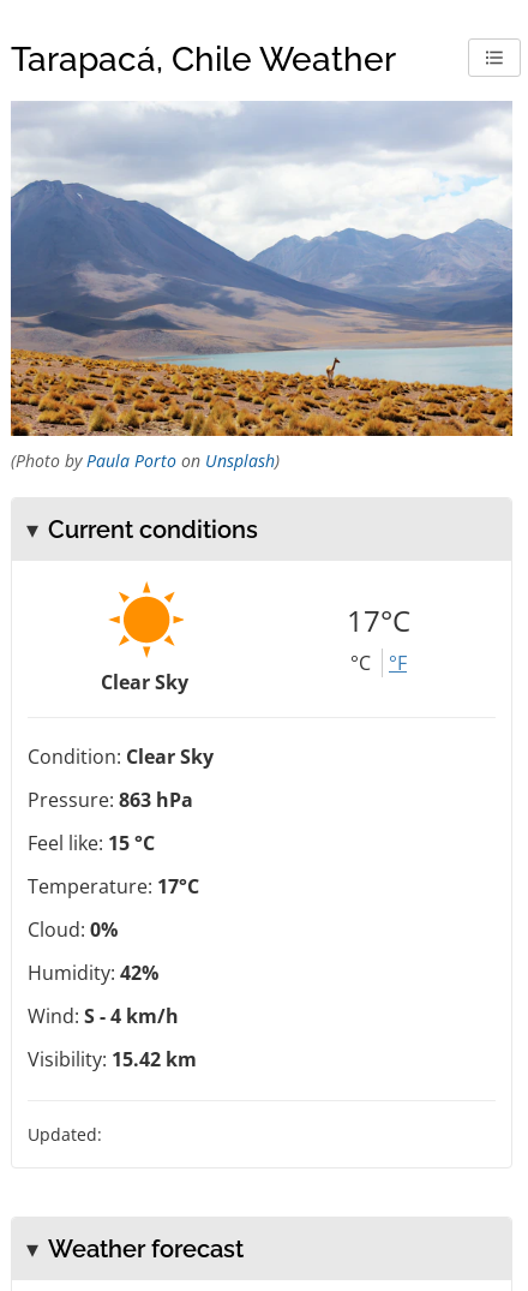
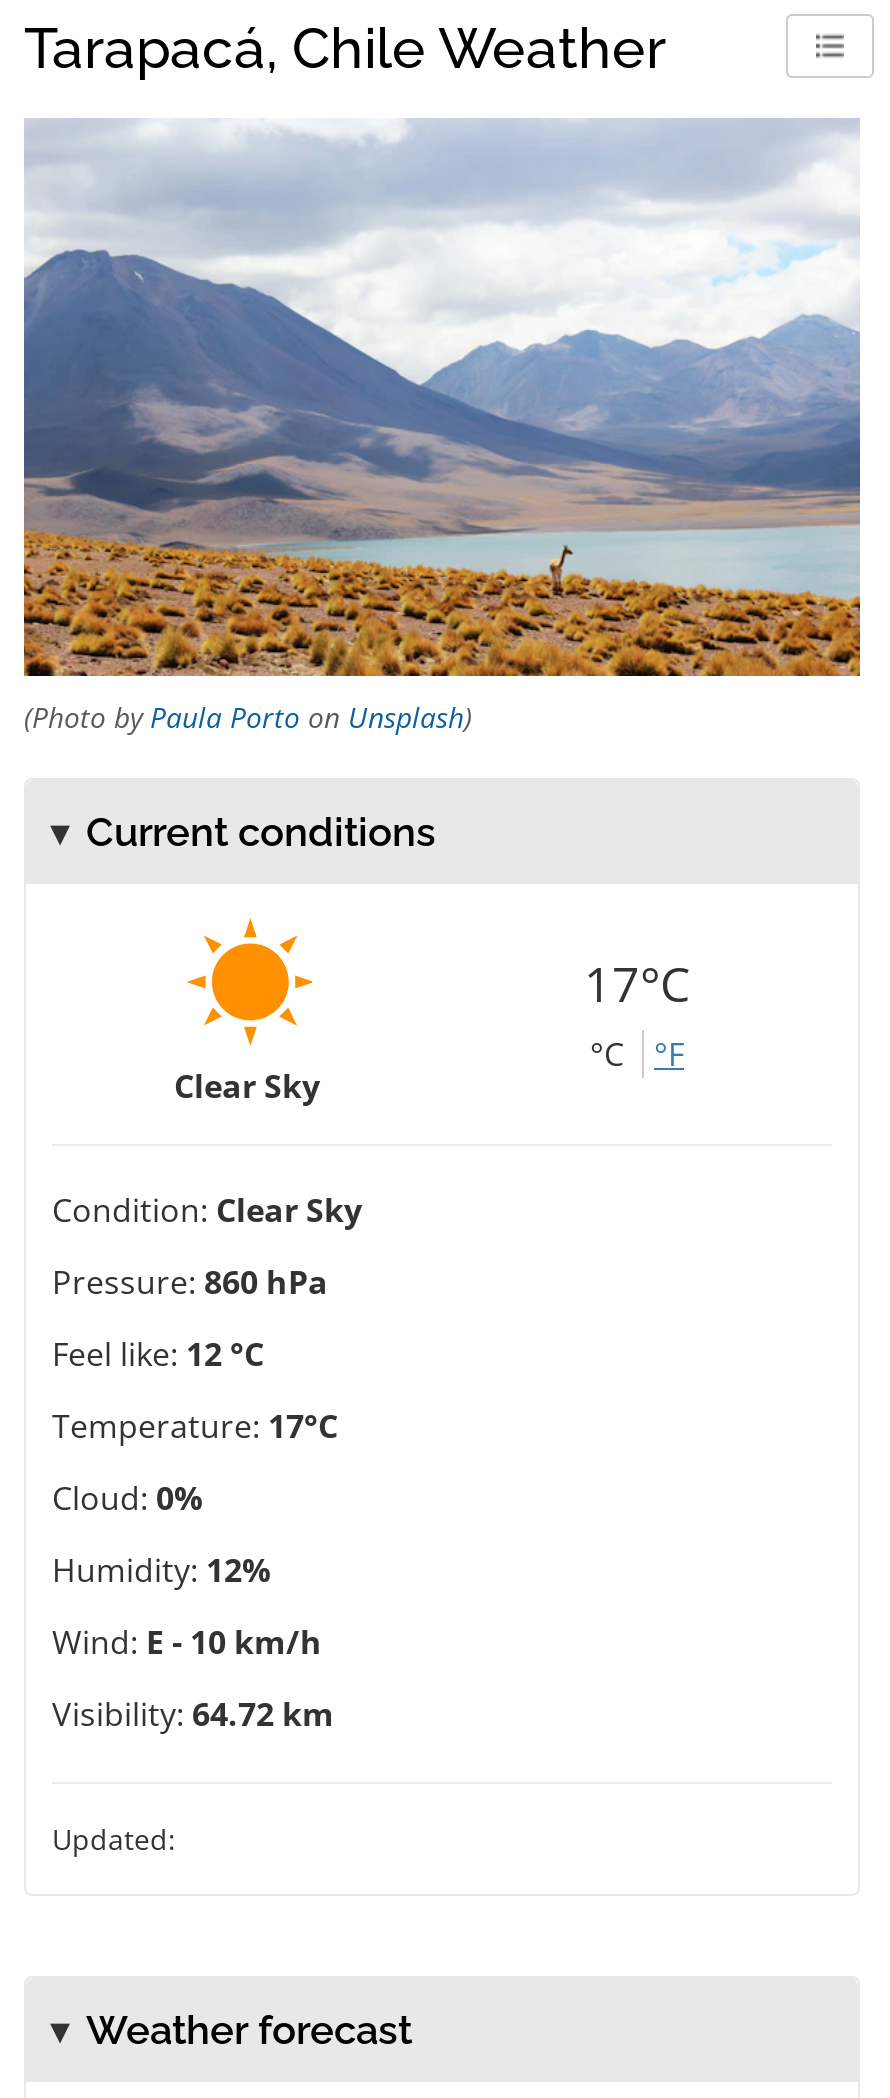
- Pressure: 863 hPa
+ Pressure: 860 hPa

- Feel like: 15 °C
+ Feel like: 12 °C

- Humidity: 42%
+ Humidity: 12%

- Wind: S - 4 km/h
+ Wind: E - 10 km/h

- Visibility: 15.42 km
+ Visibility: 64.72 km
